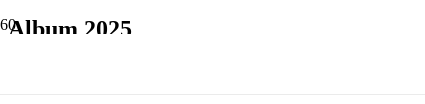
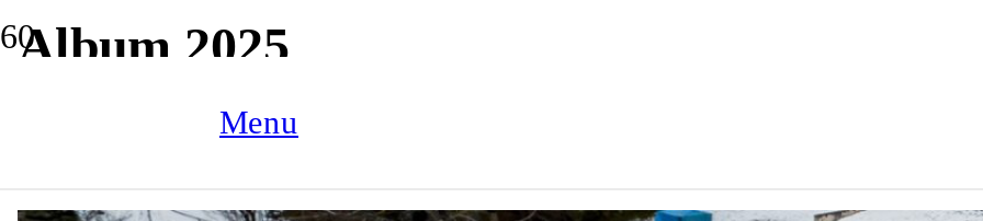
+ Menu
